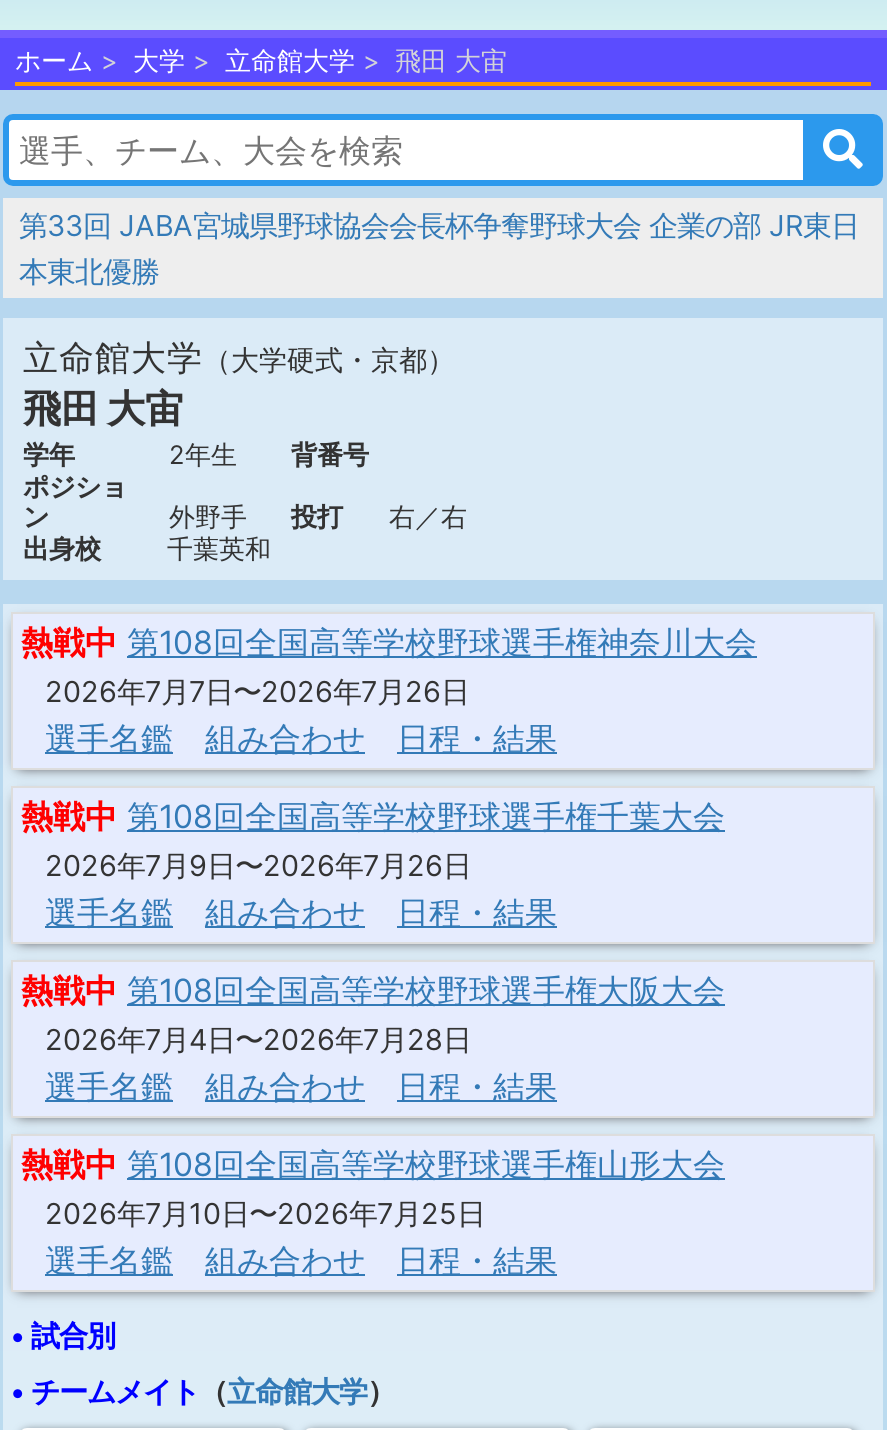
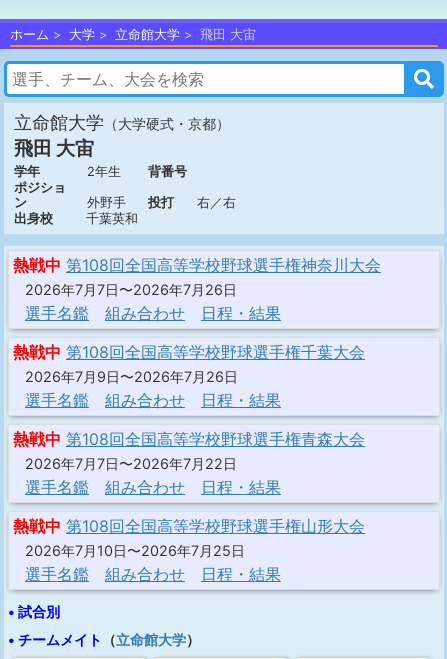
- 第33回 JABA宮城県野球協会会長杯争奪野球大会 企業の部 JR東日
- 本東北優勝

- 熱戦中 第108回全国高等学校野球選手権大阪大会
+ 熱戦中 第108回全国高等学校野球選手権青森大会

- 2026年7月4日〜2026年7月28日
+ 2026年7月7日〜2026年7月22日
